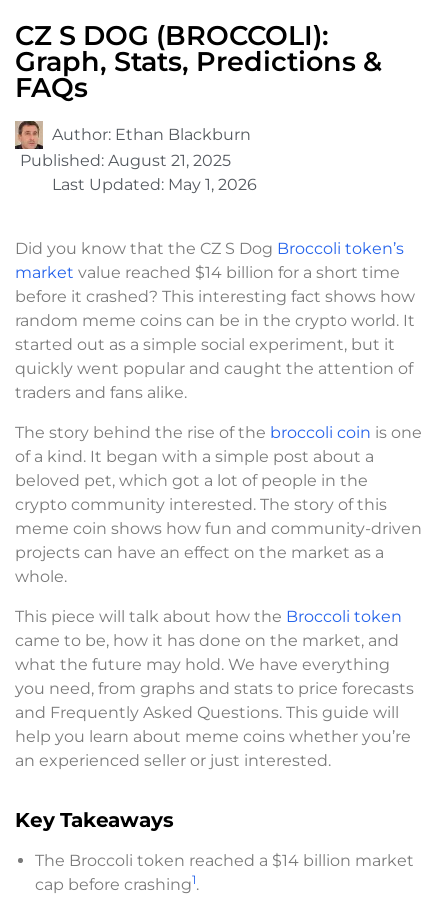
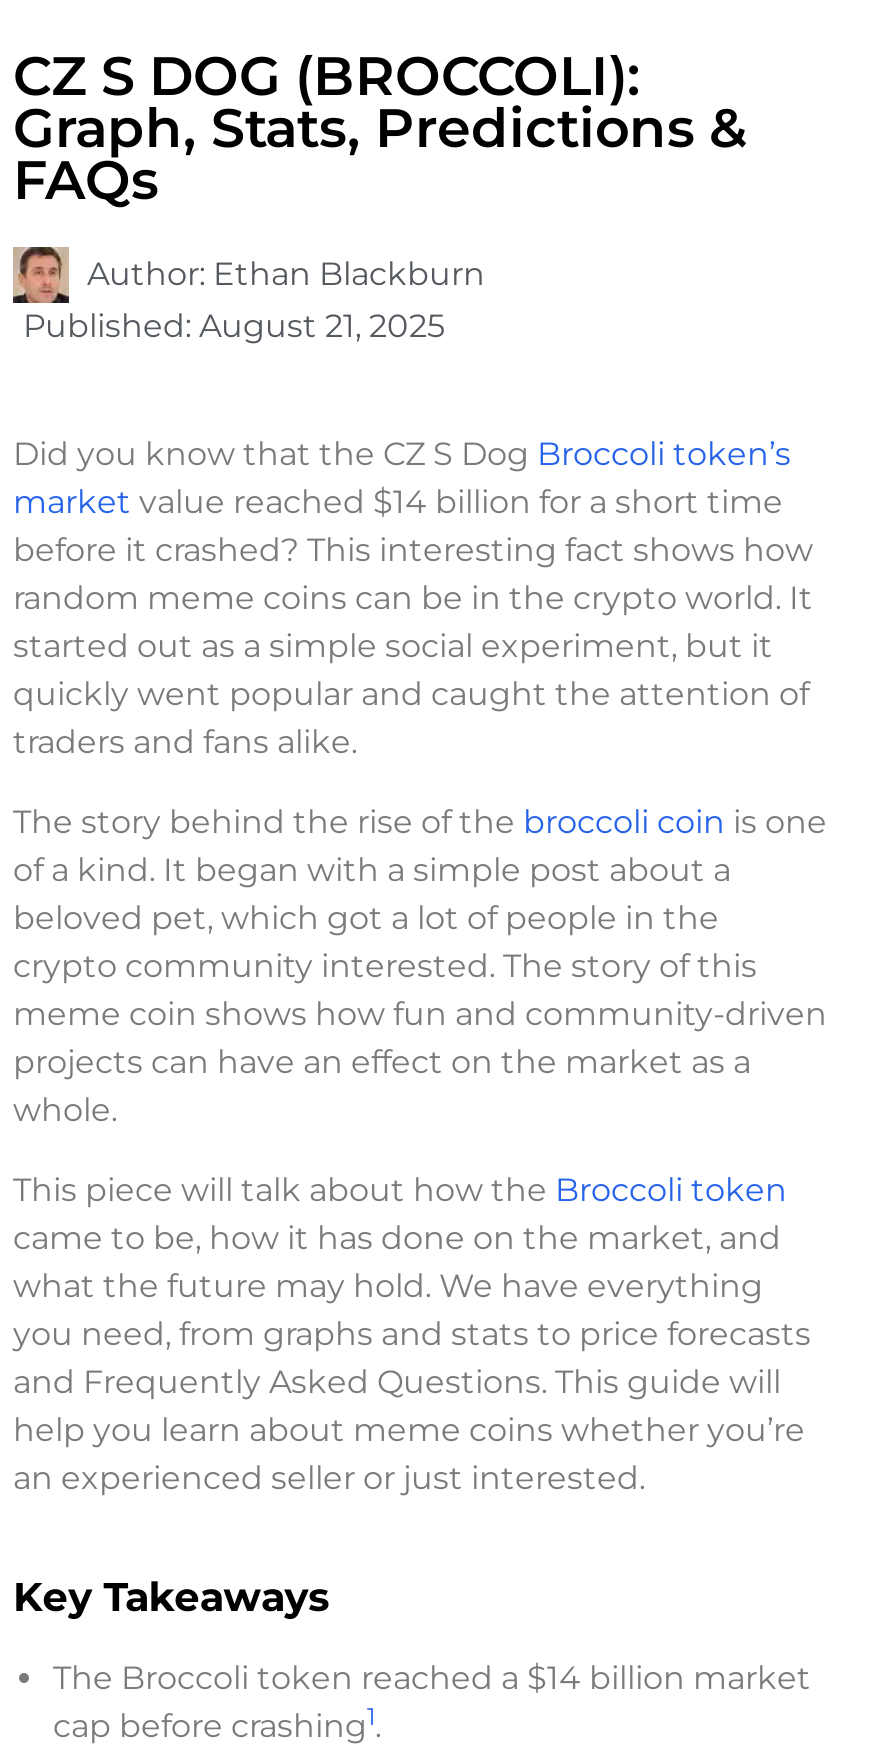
- Last Updated: May 1, 2026
